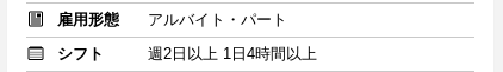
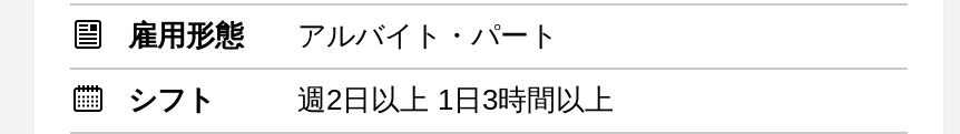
- 週2日以上 1日4時間以上
+ 週2日以上 1日3時間以上
